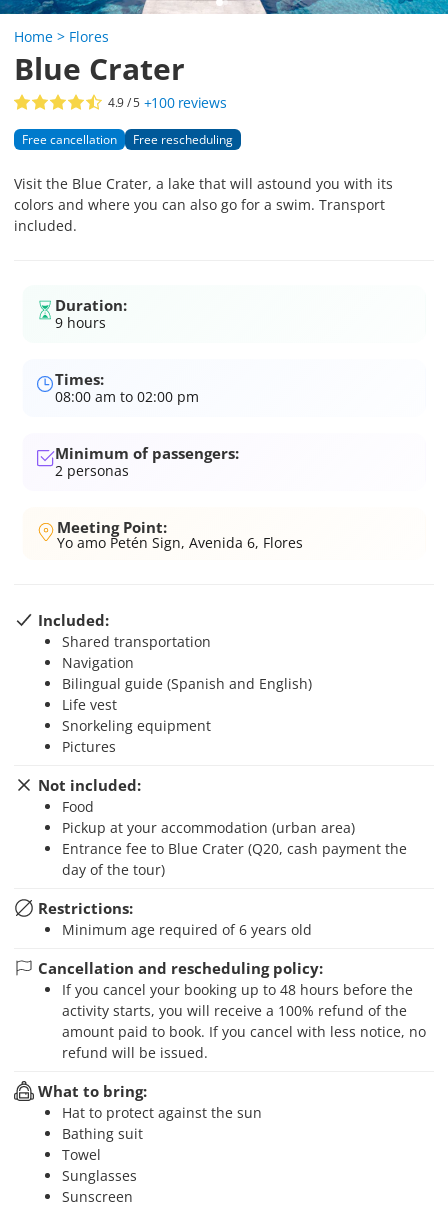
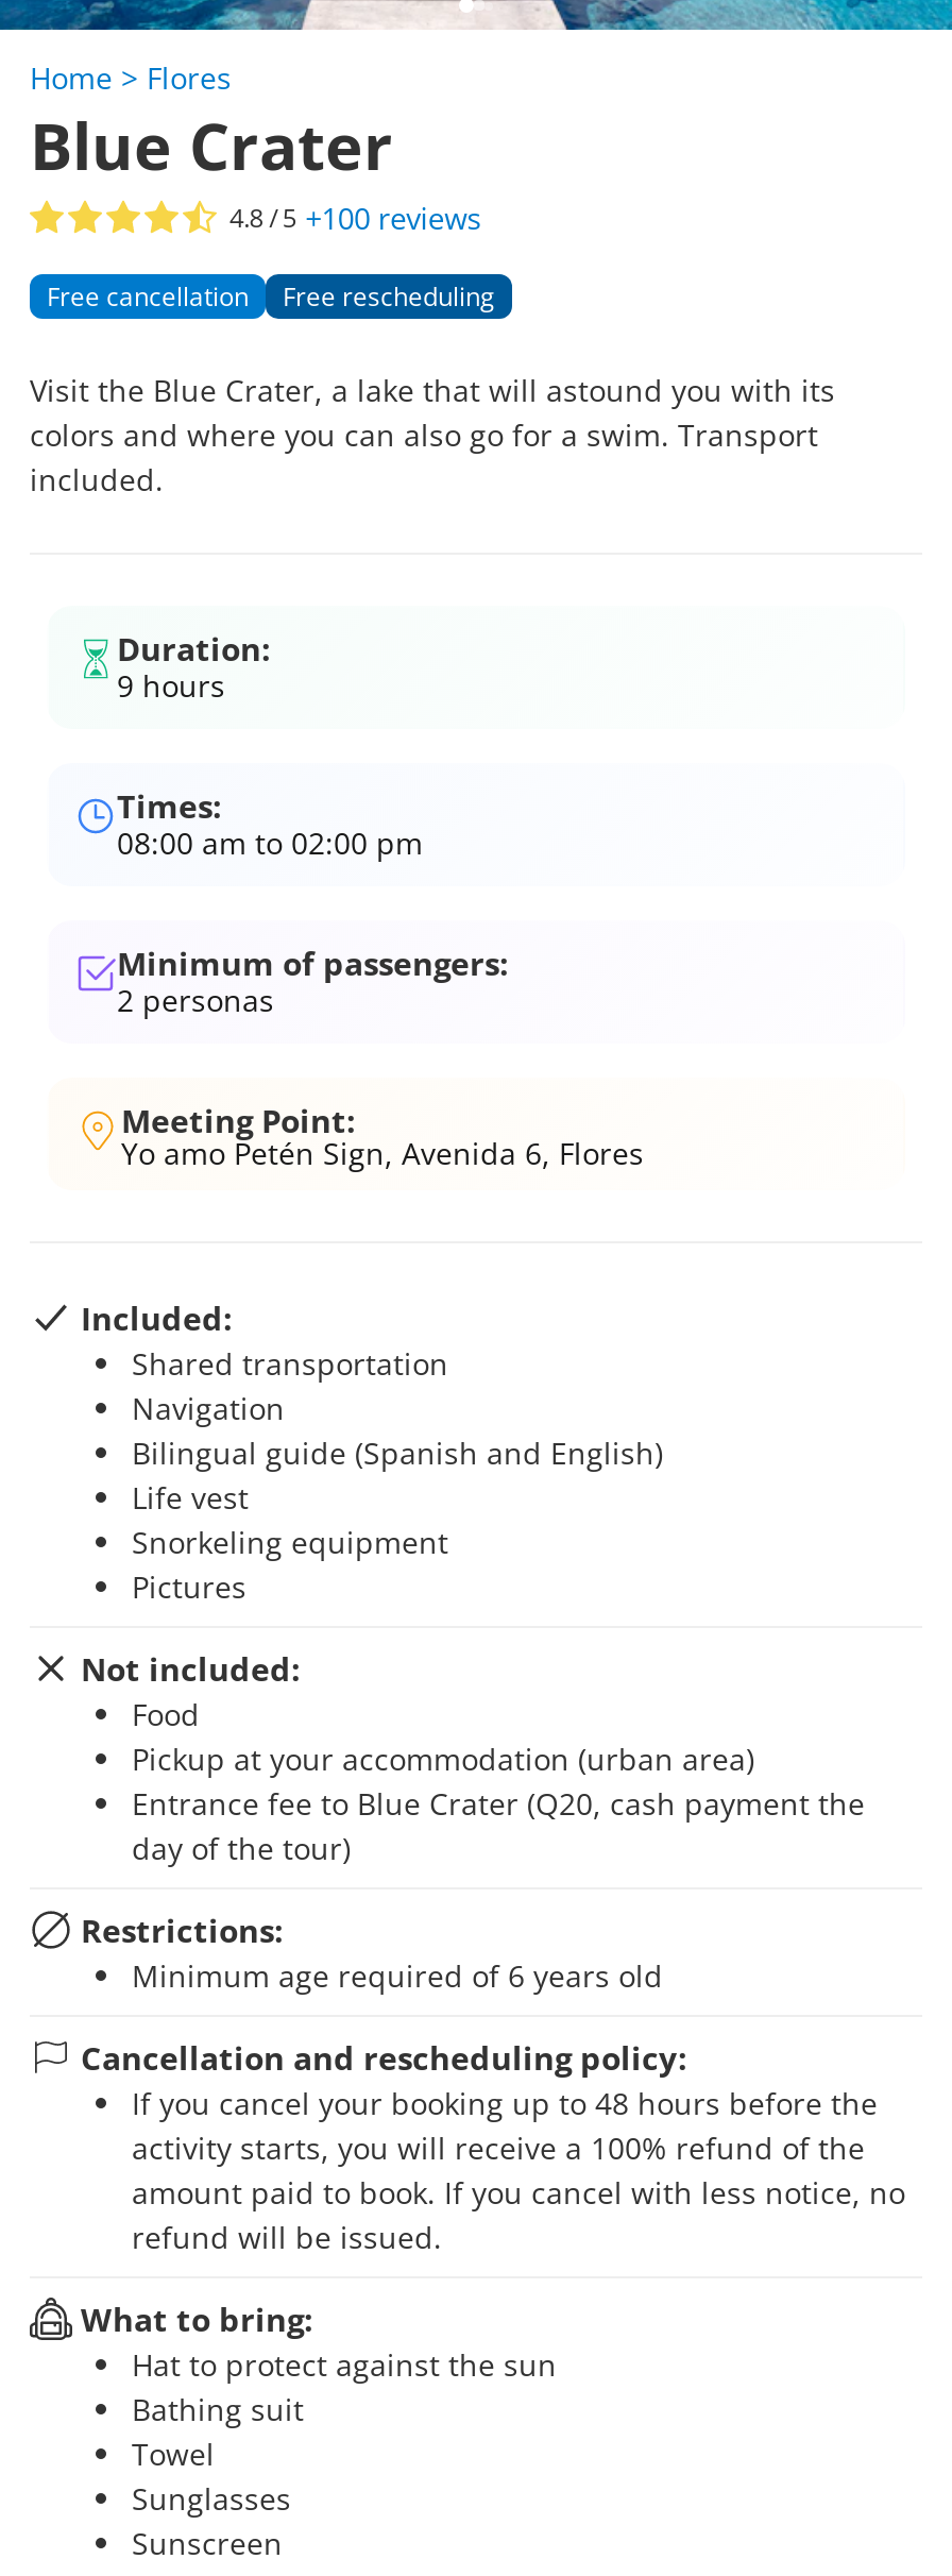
- 4.9 / 5 +100 reviews
+ 4.8 / 5 +100 reviews
